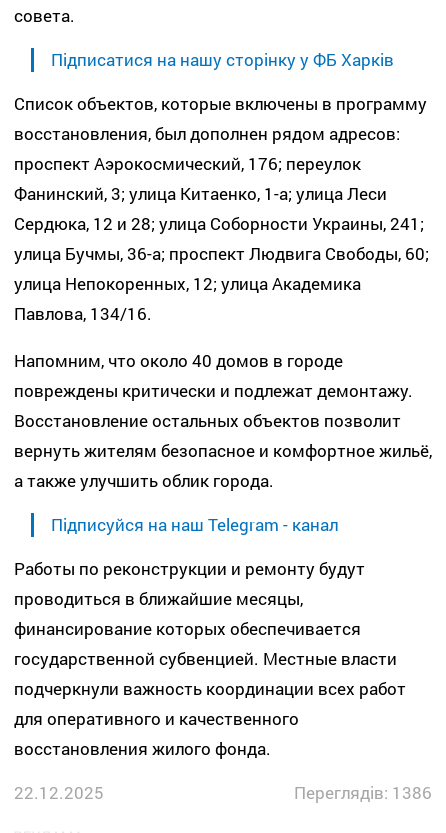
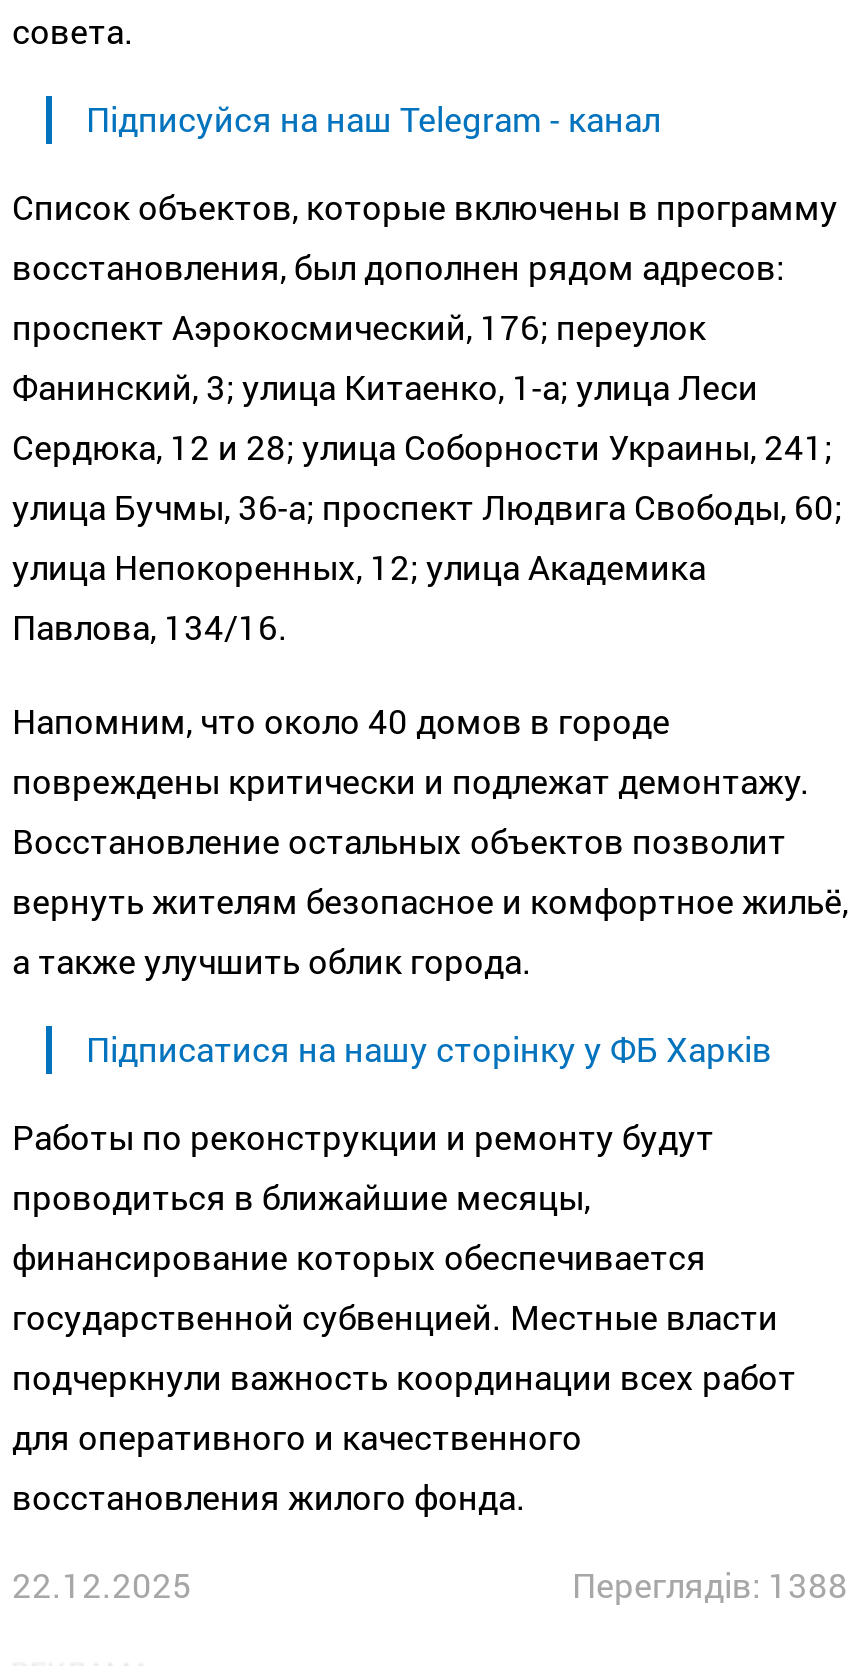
moved down: Підписатися на нашу сторінку у ФБ Харків

moved up: Підписуйся на наш Telegram - канал

- Переглядів: 1386
+ Переглядів: 1388
